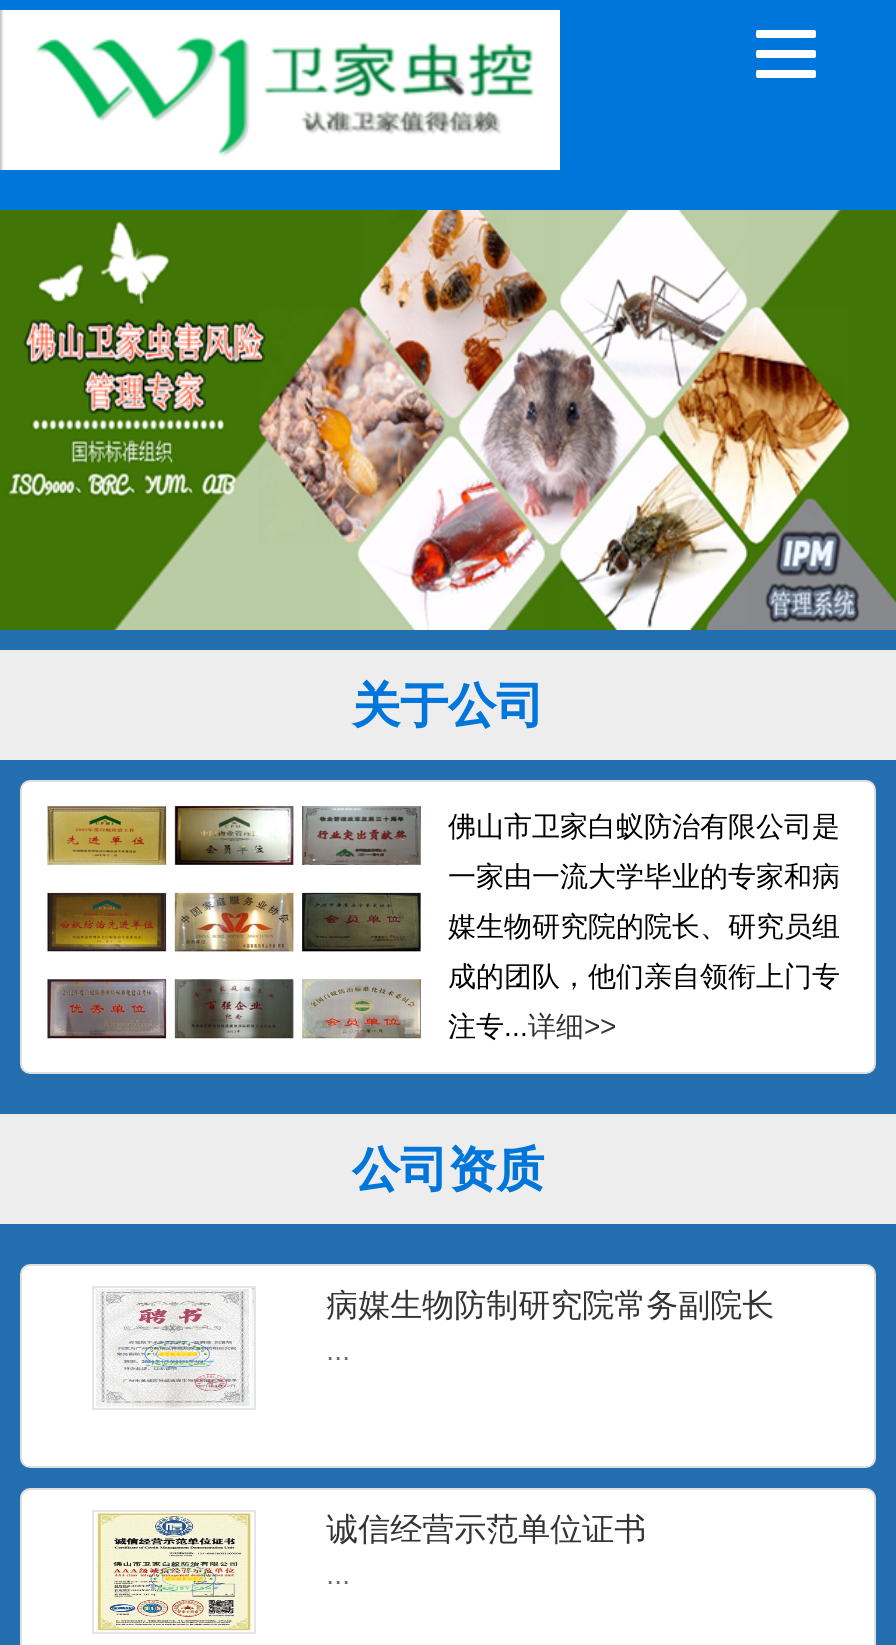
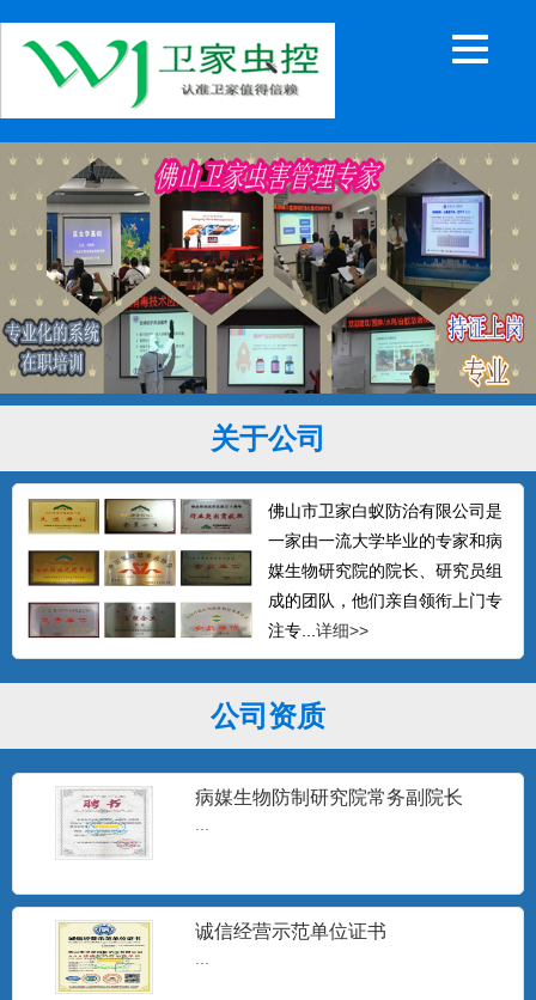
- [image]
+ [image]
